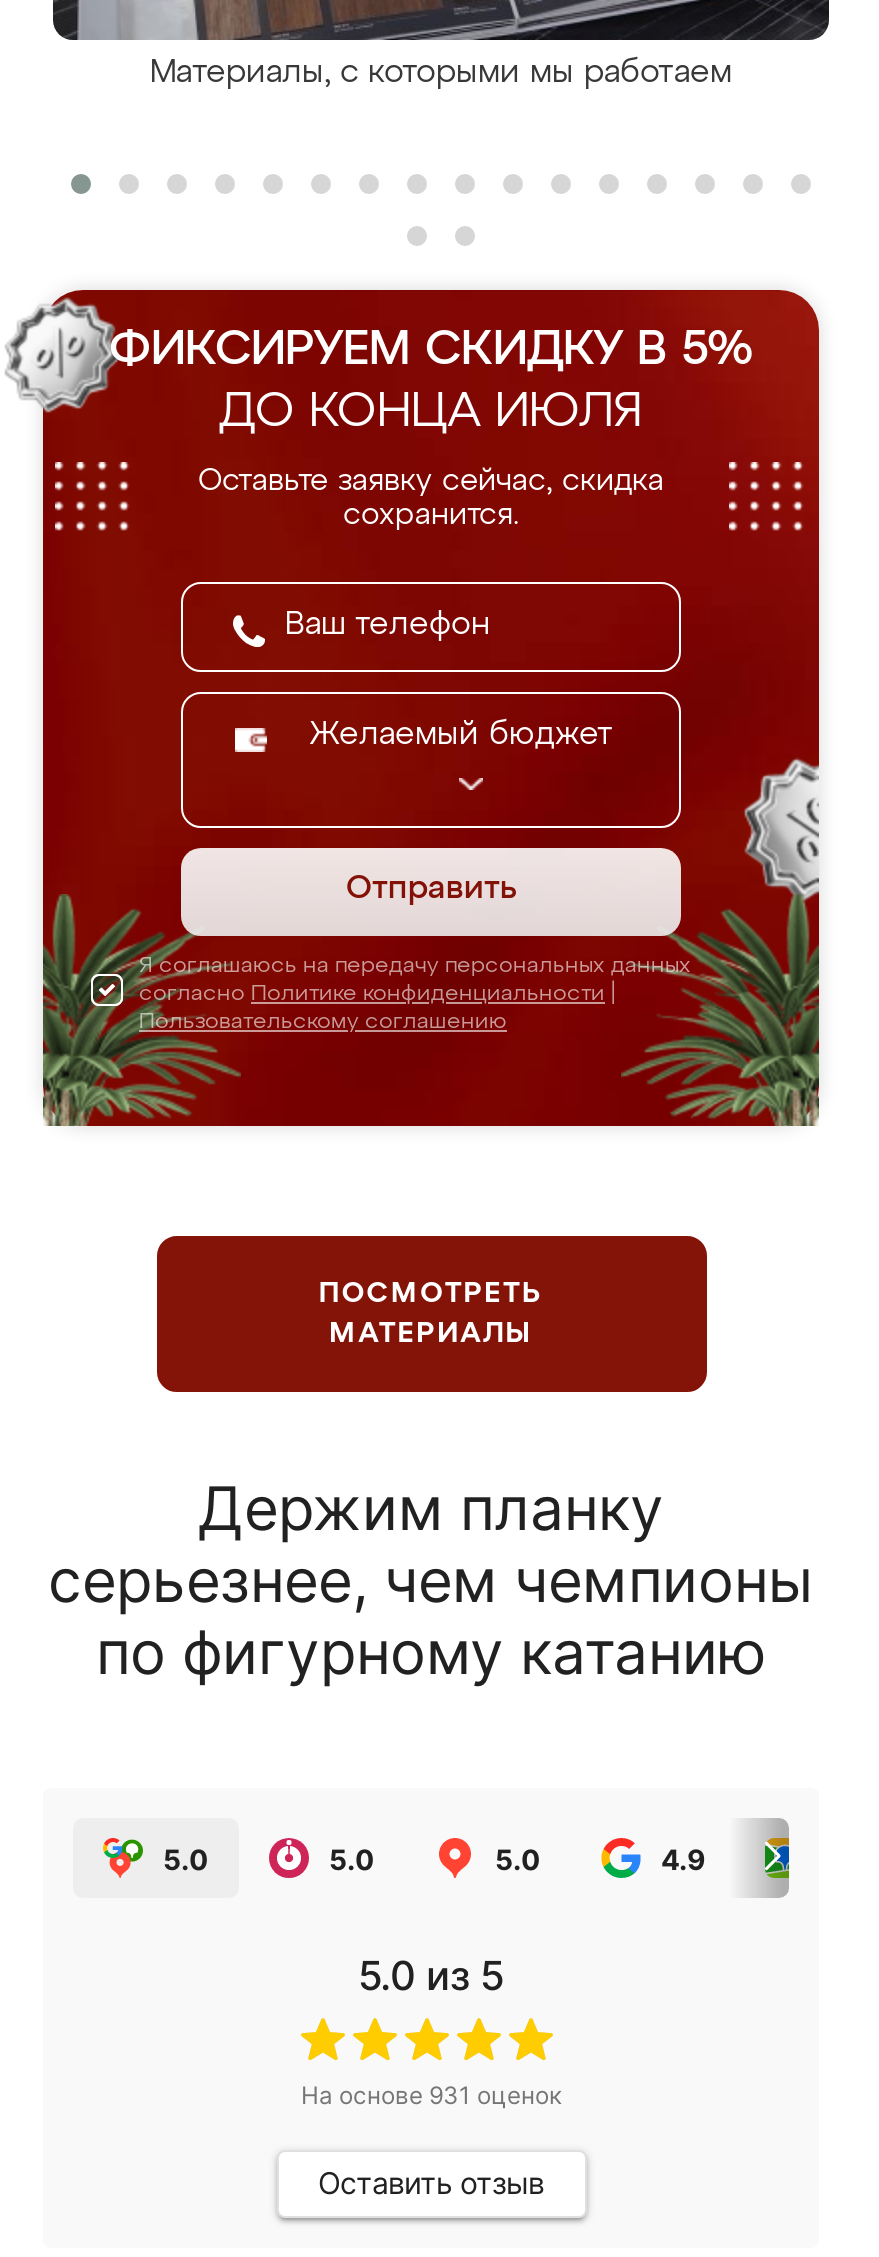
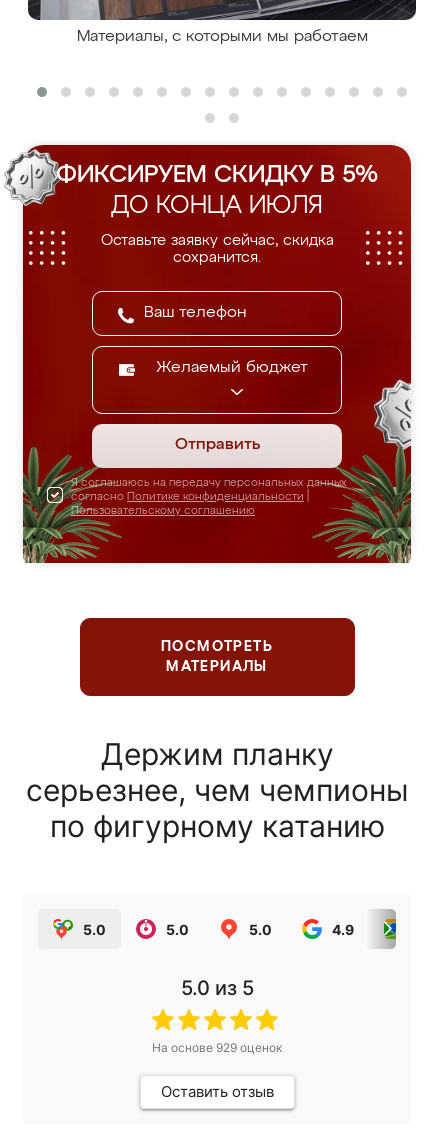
- На основе 931 оценок
+ На основе 929 оценок
